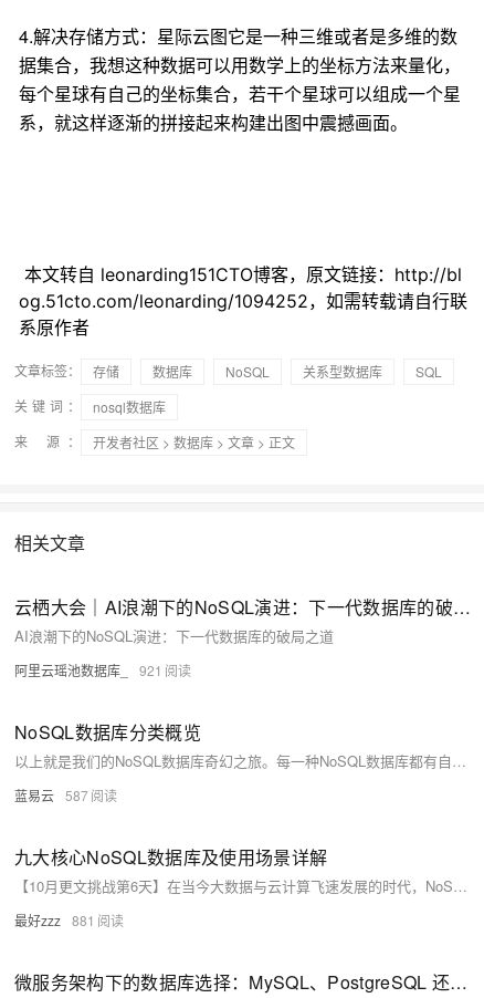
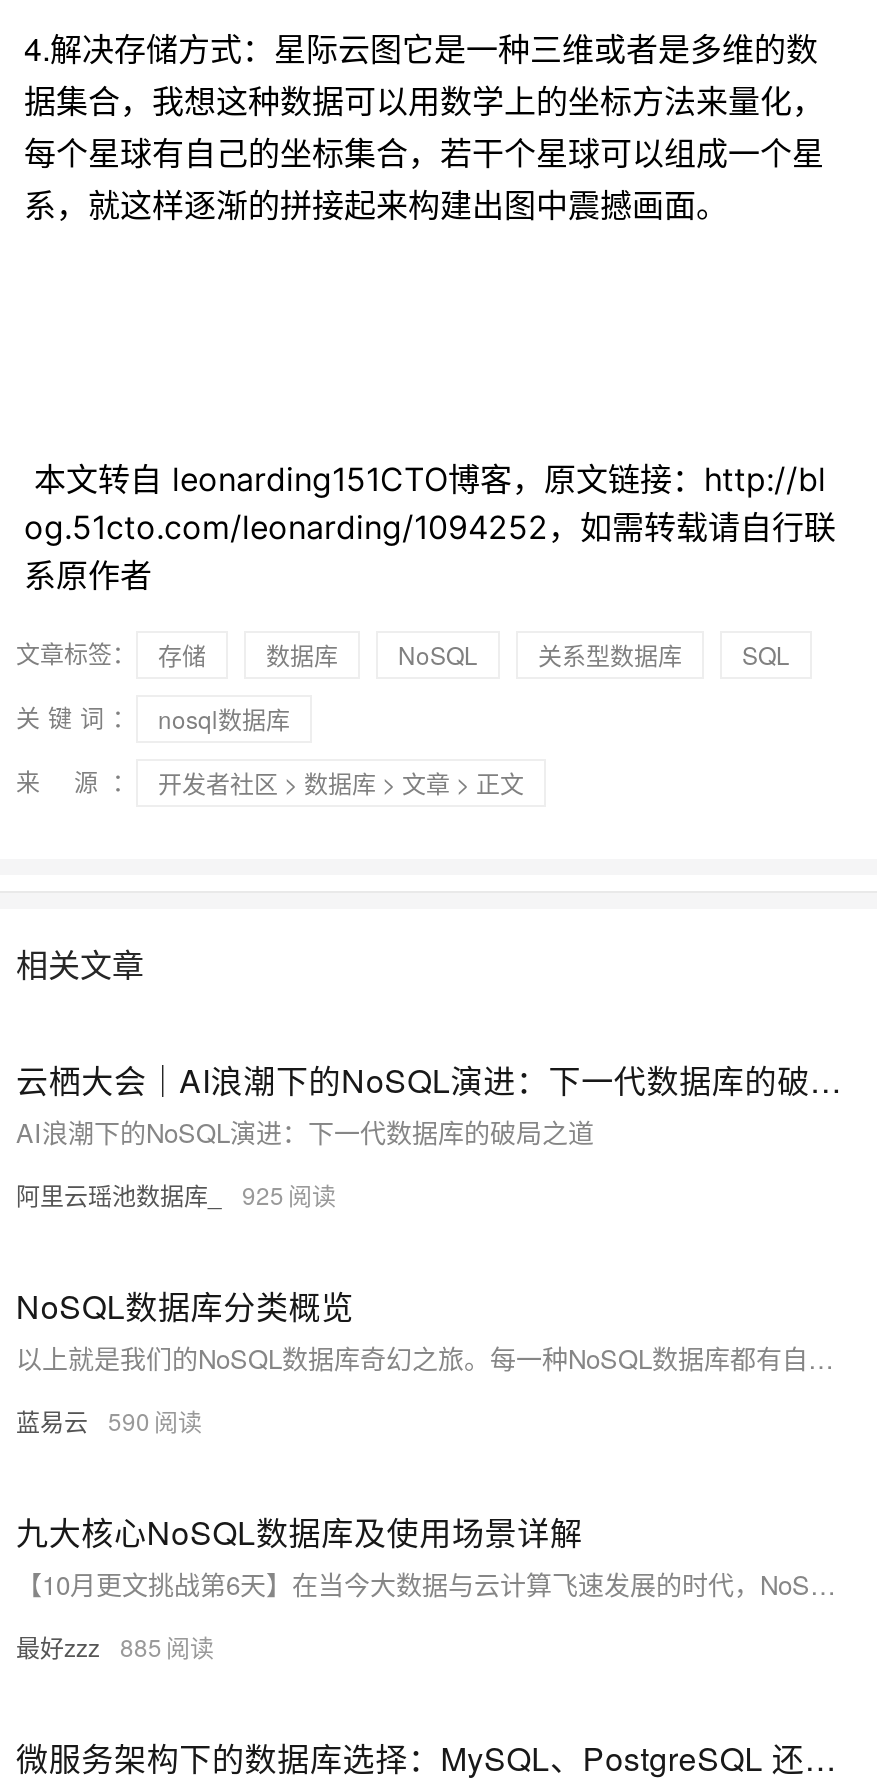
- 阿里云瑶池数据库_ 921
+ 阿里云瑶池数据库_ 925

- 蓝易云 587
+ 蓝易云 590

- 最好zzz 881
+ 最好zzz 885
